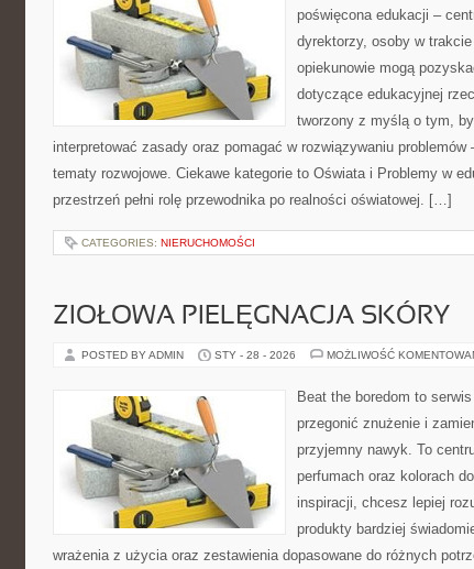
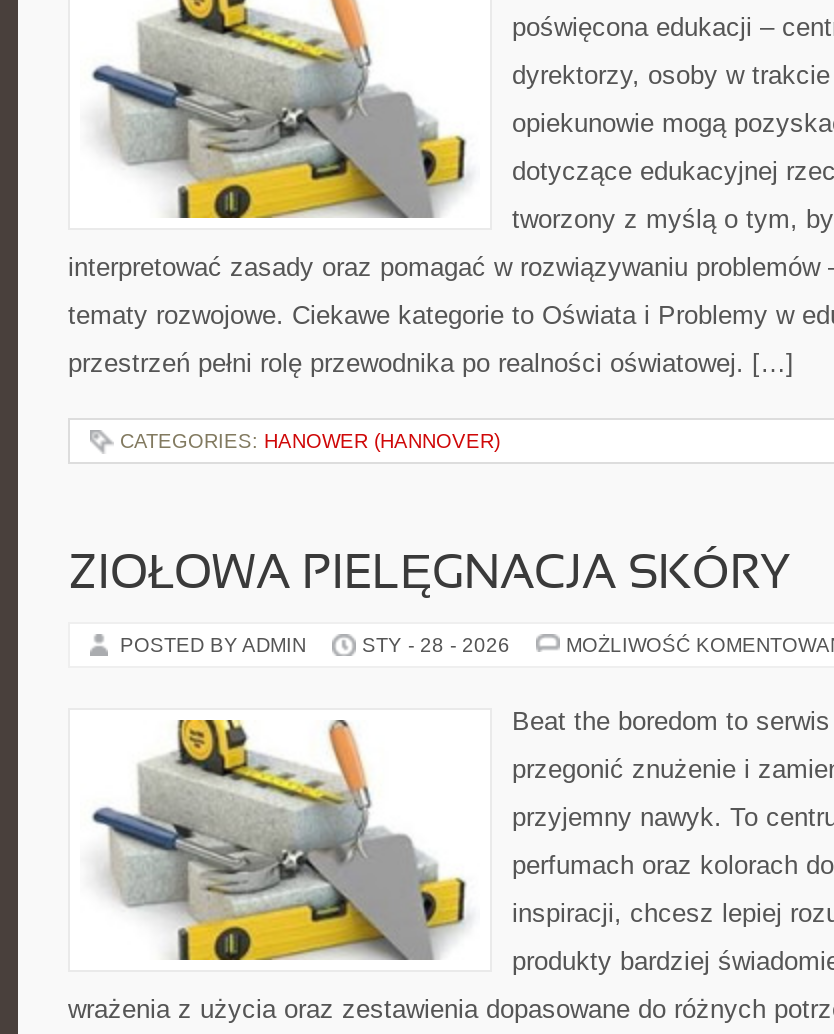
- CATEGORIES: NIERUCHOMOŚCI
+ CATEGORIES: HANOWER (HANNOVER)
